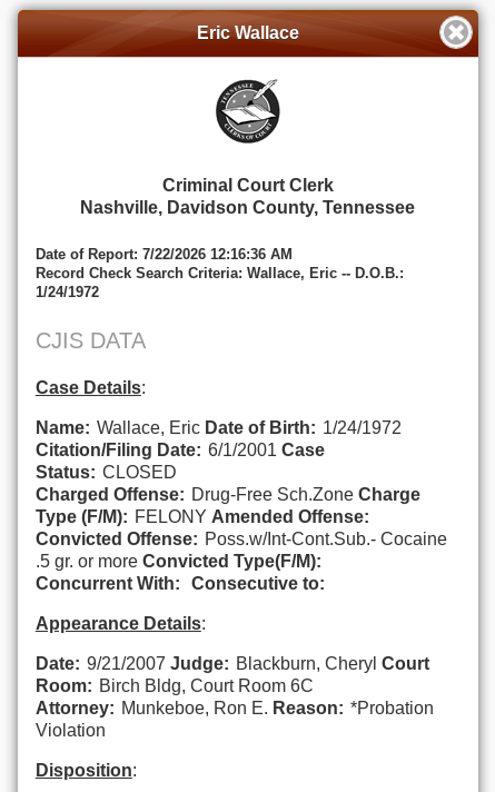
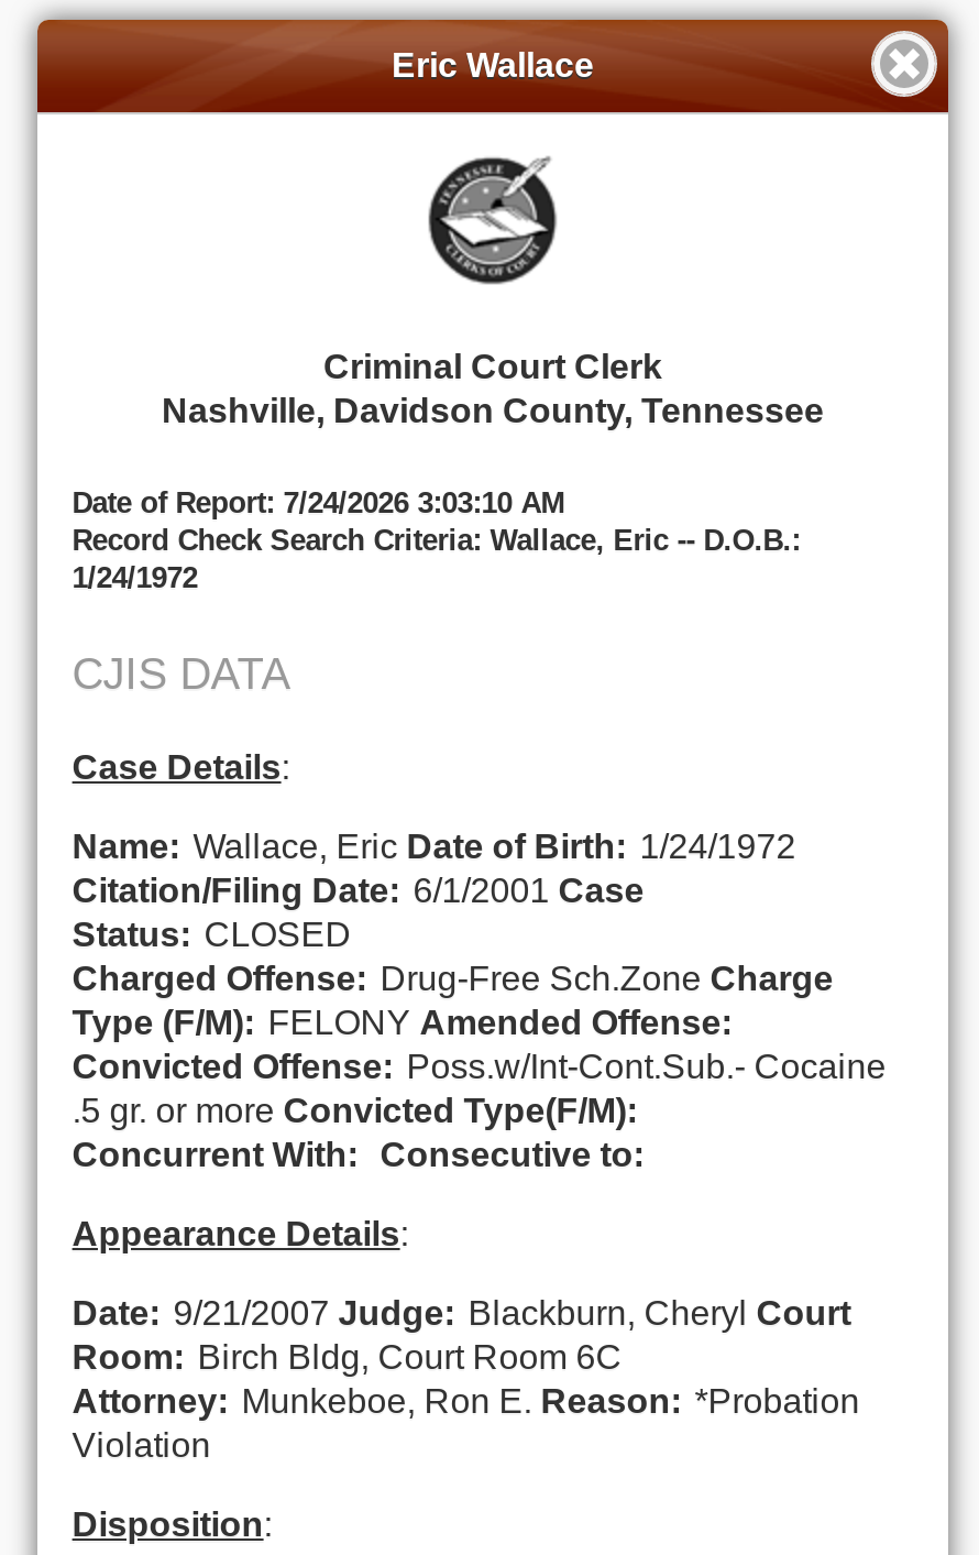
- Date of Report: 7/22/2026 12:16:36 AM
+ Date of Report: 7/24/2026 3:03:10 AM
